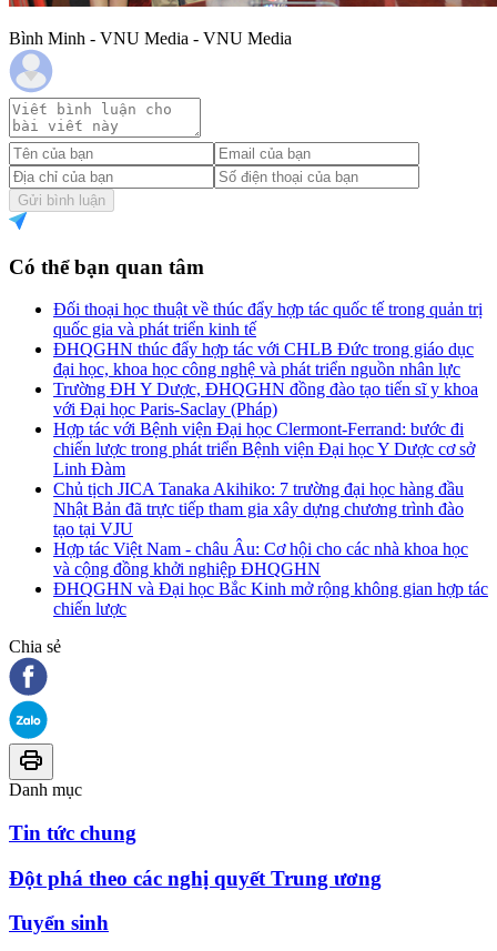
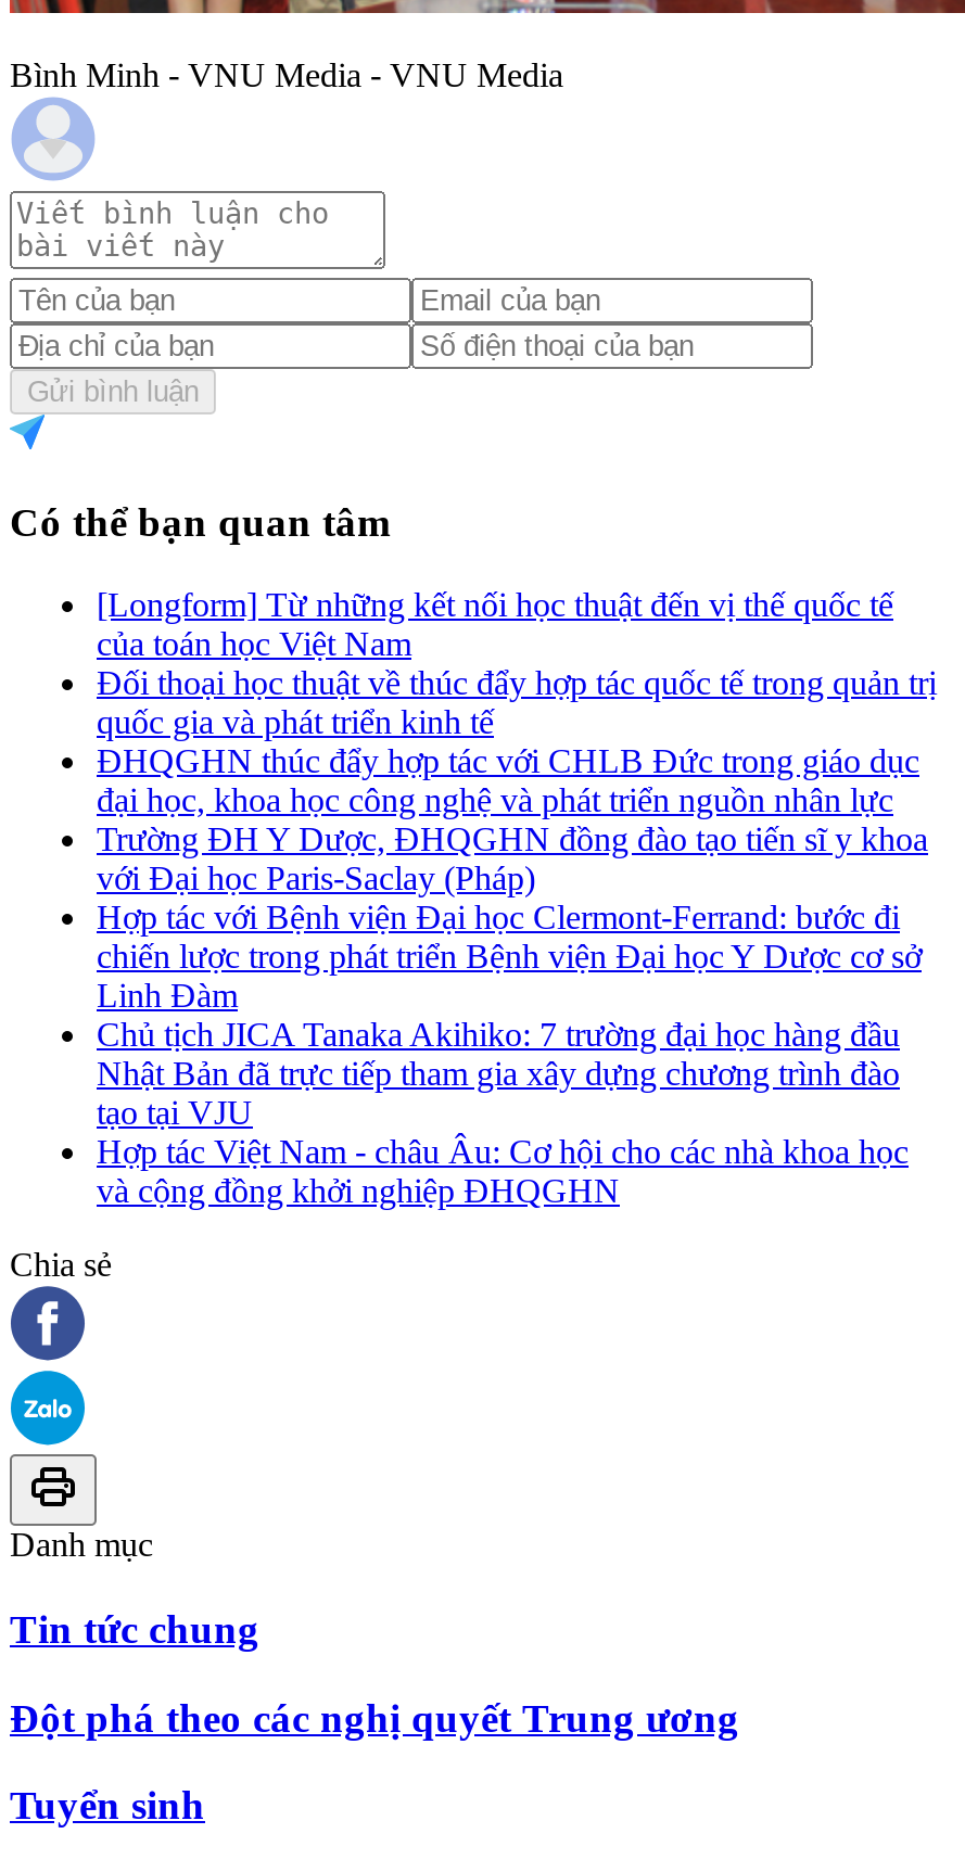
+ [Longform] Từ những kết nối học thuật đến vị thế quốc tế
+ của toán học Việt Nam

moved down: Đối thoại học thuật về thúc đẩy hợp tác quốc tế trong quản trị | quốc gia và phát triển kinh tế | ĐHQGHN thúc đẩy hợp tác với CHLB Đức trong giáo dục | ... | Hợp tác Việt Nam - châu Âu: Cơ hội cho các nhà khoa học | và cộng đồng khởi nghiệp ĐHQGHN

- ĐHQGHN và Đại học Bắc Kinh mở rộng không gian hợp tác
- chiến lược
